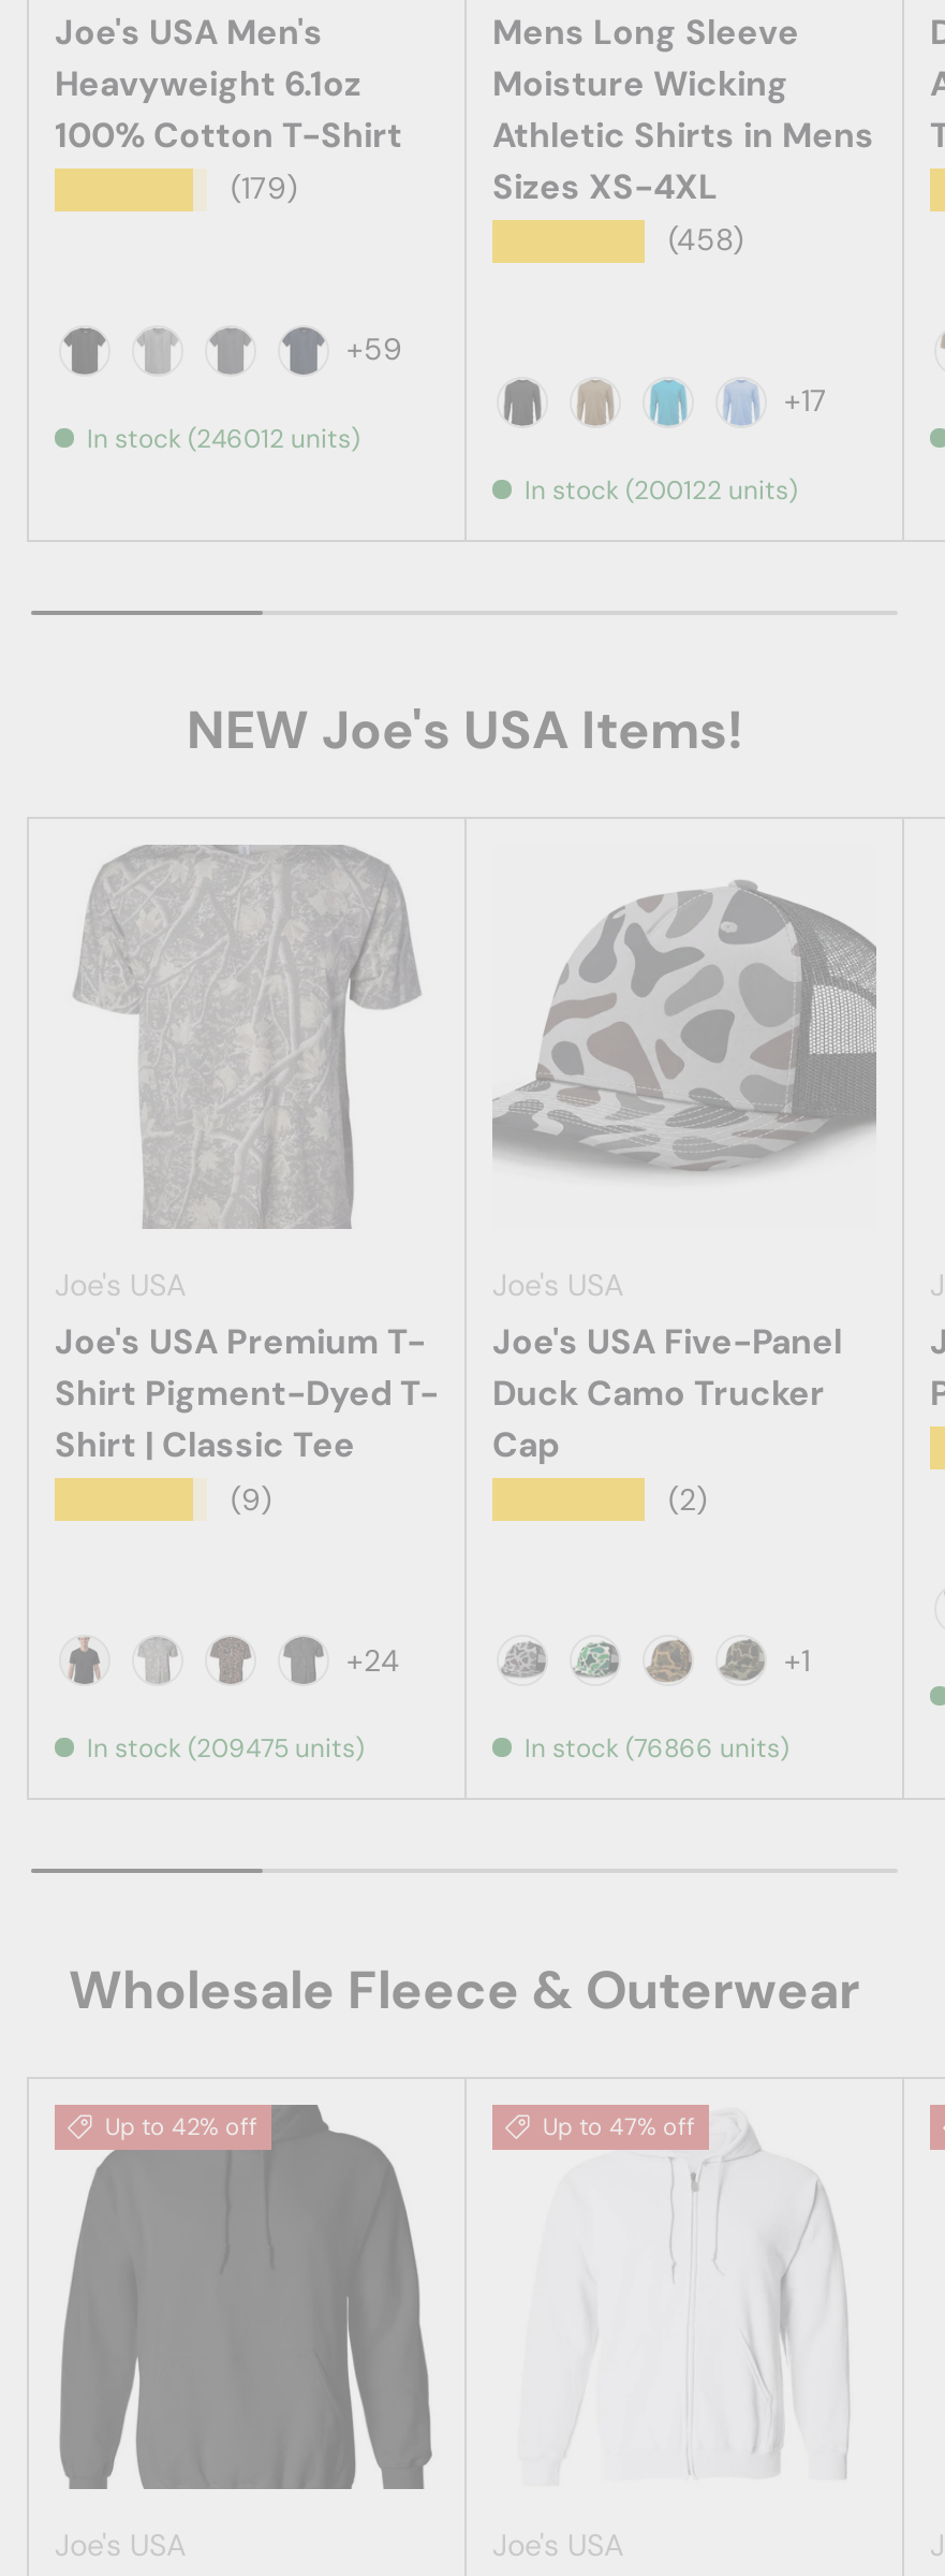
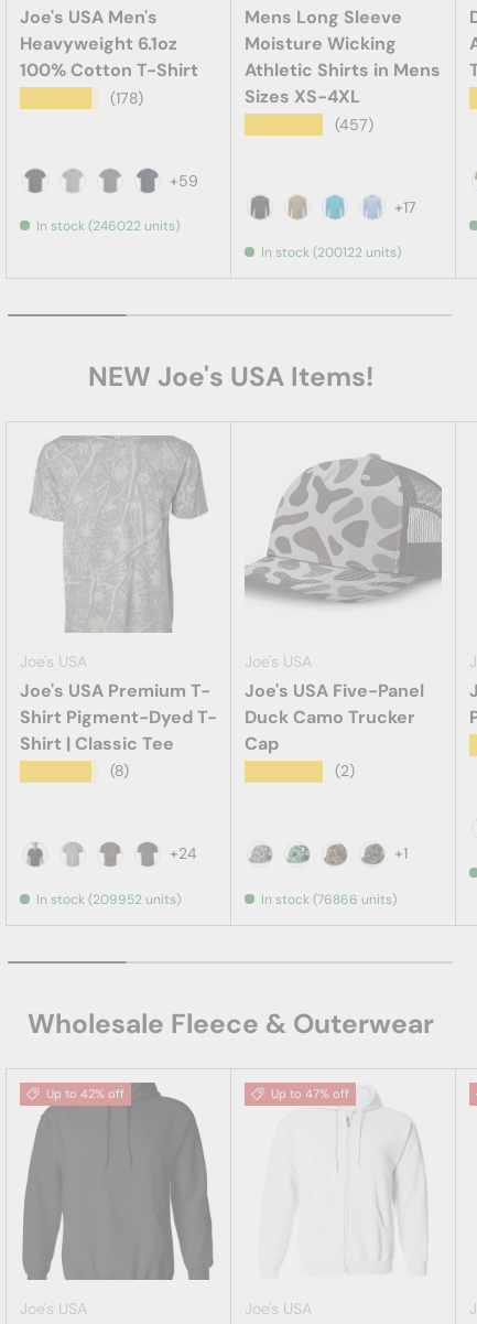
- (179)
+ (178)

- (458)
+ (457)

- In stock (246012 units)
+ In stock (246022 units)

- (9)
+ (8)

- In stock (209475 units)
+ In stock (209952 units)
